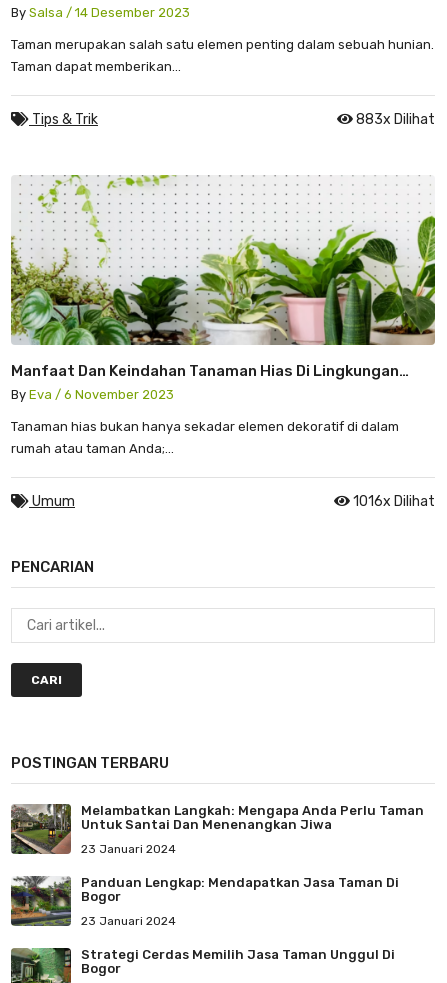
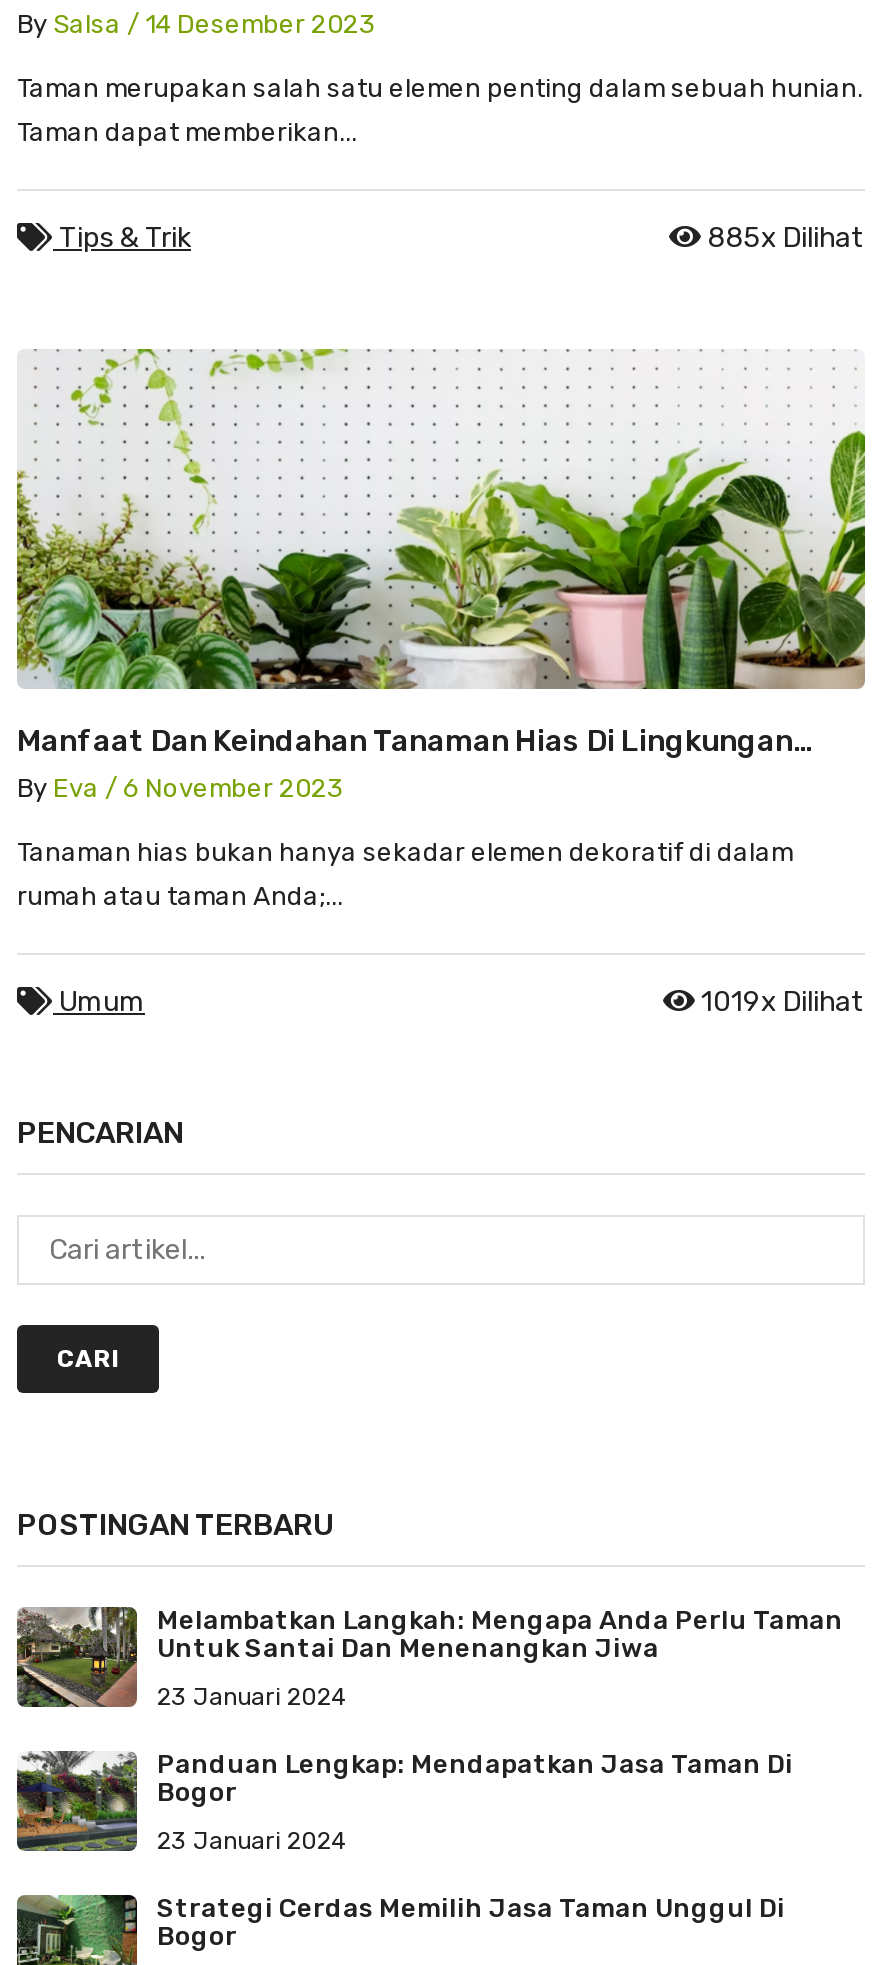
- 883x Dilihat
+ 885x Dilihat

- 1016x Dilihat
+ 1019x Dilihat
